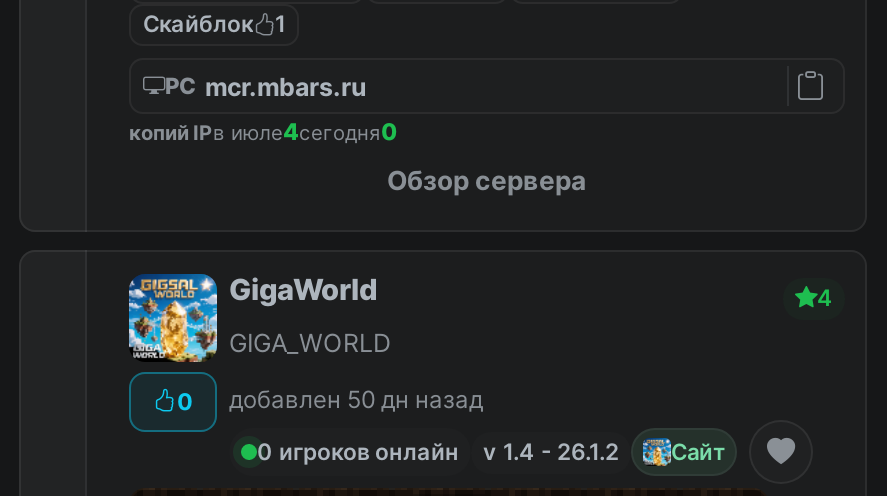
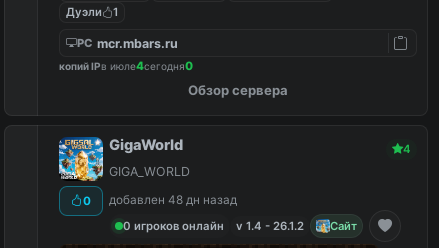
- Скайблок
+ Дуэли

- добавлен 50 дн назад
+ добавлен 48 дн назад
